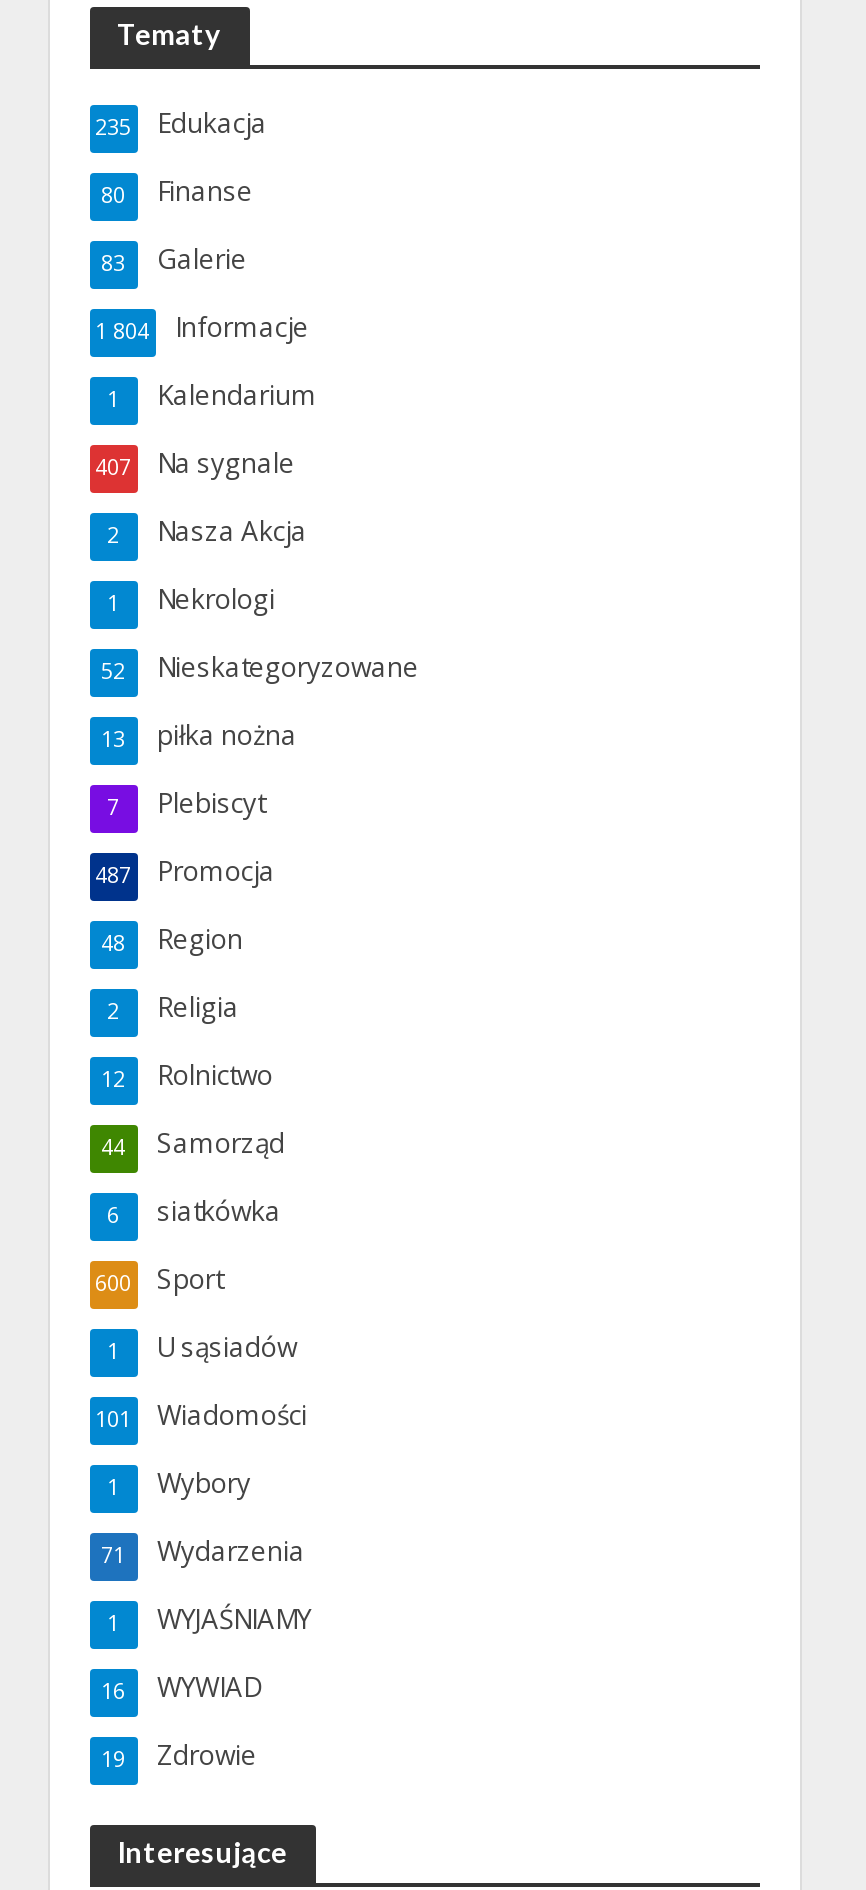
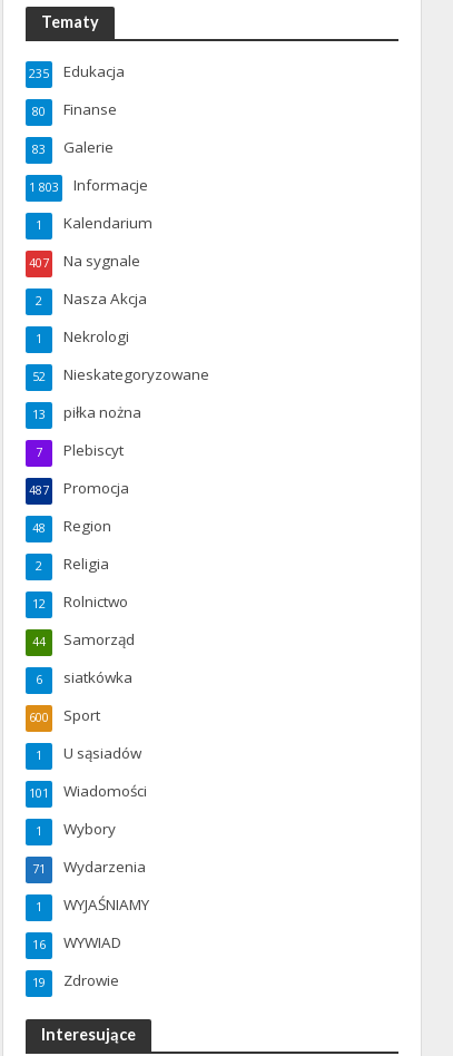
- 1 804 Informacje
+ 1 803 Informacje
